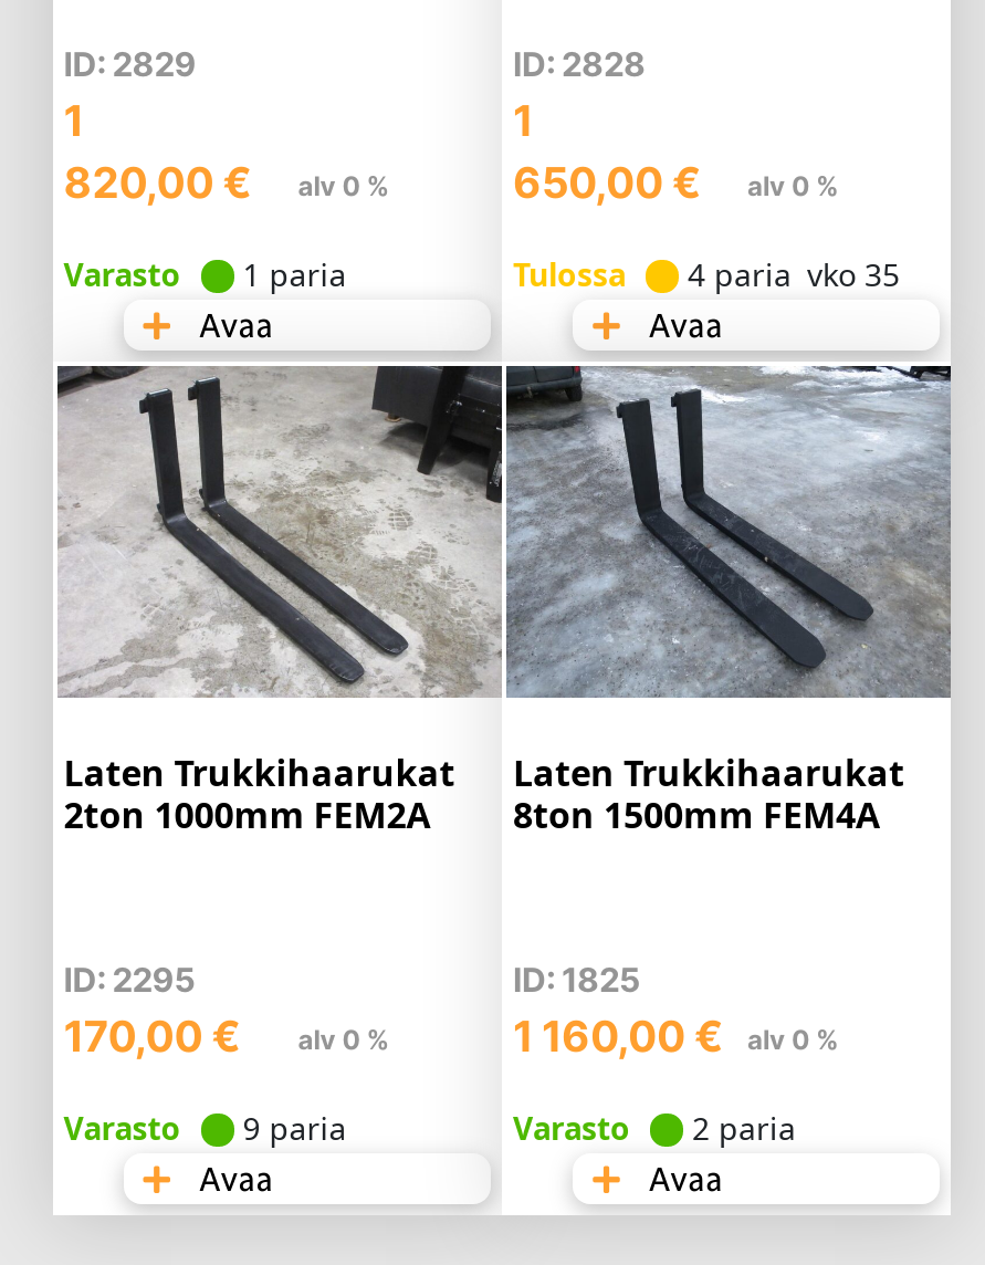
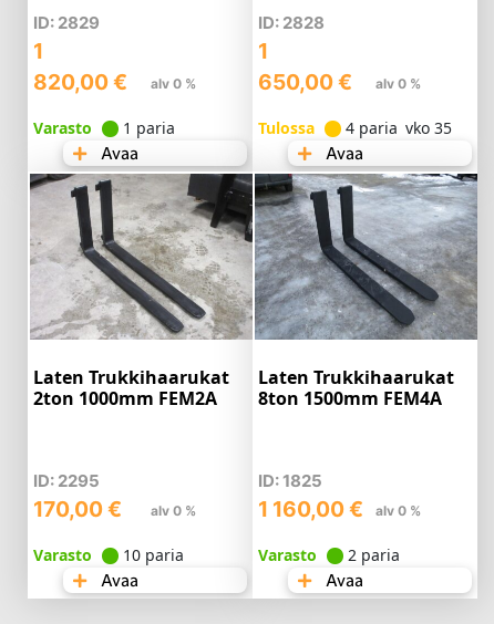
- Varasto 9 paria
+ Varasto 10 paria
